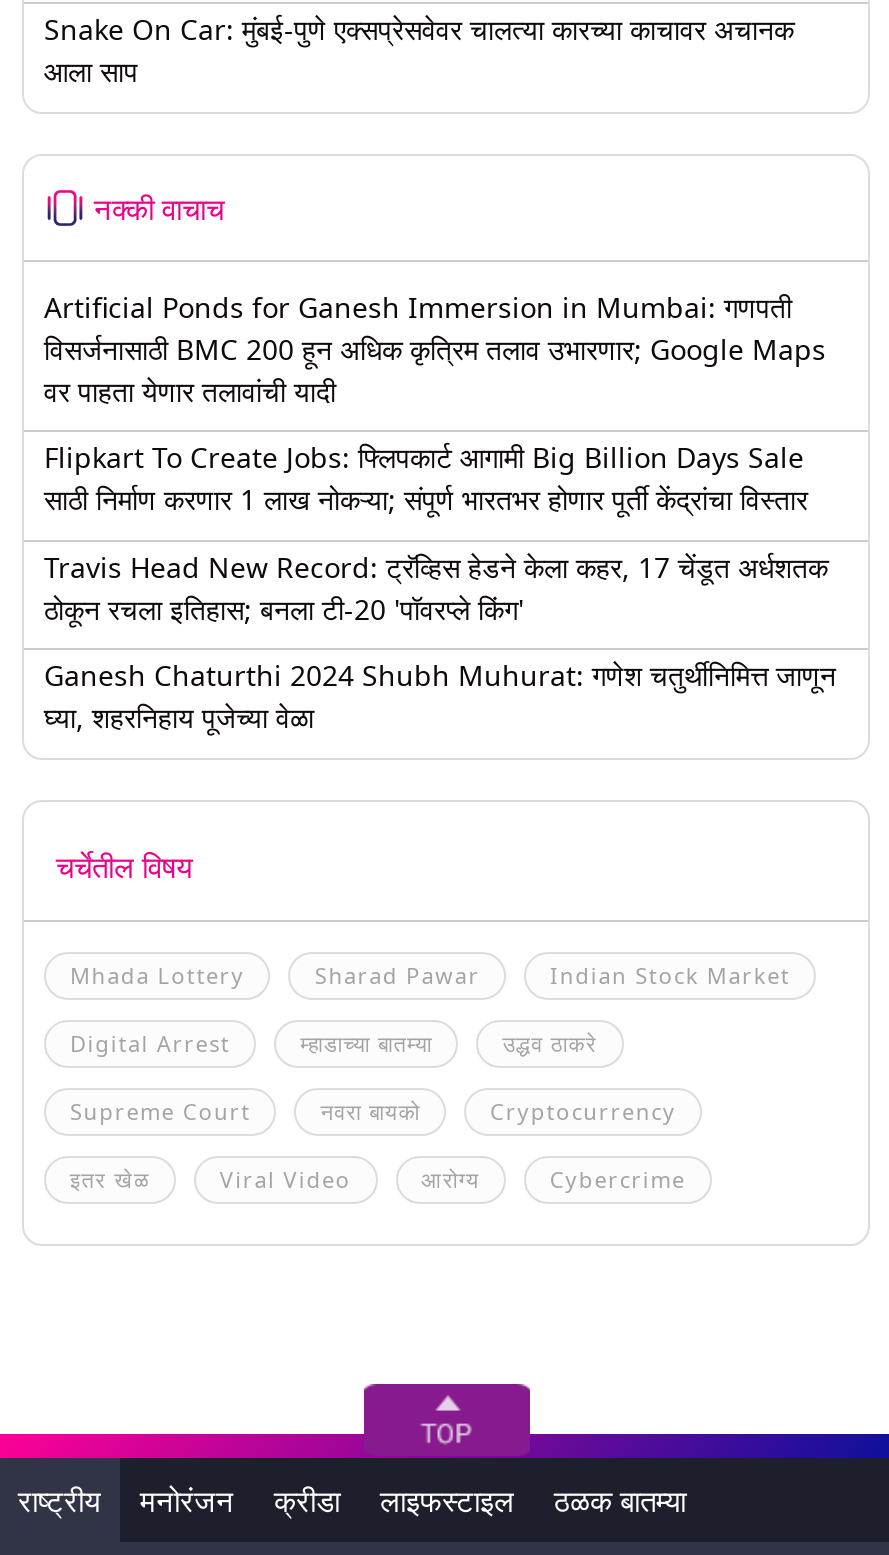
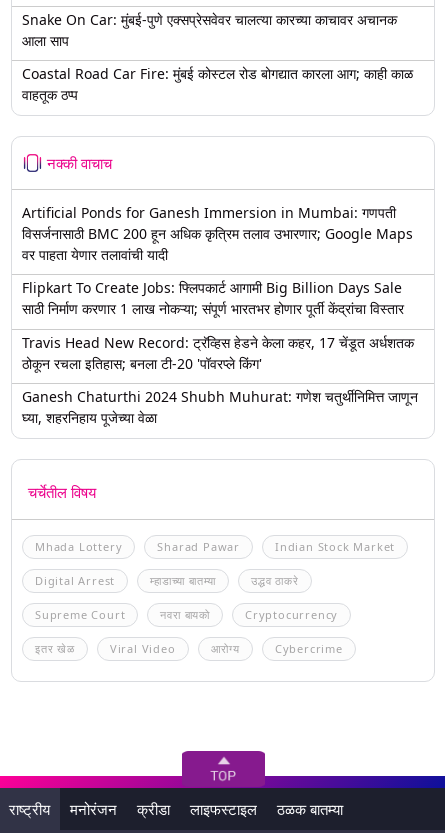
+ Coastal Road Car Fire: मुंबई कोस्टल रोड बोगद्यात कारला आग; काही काळ
+ वाहतूक ठप्प
